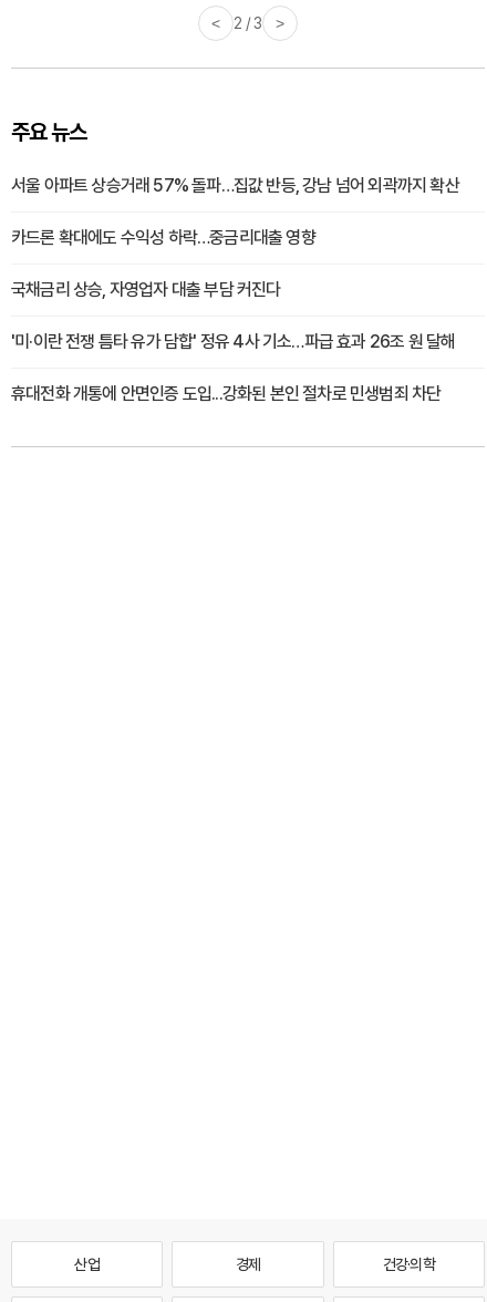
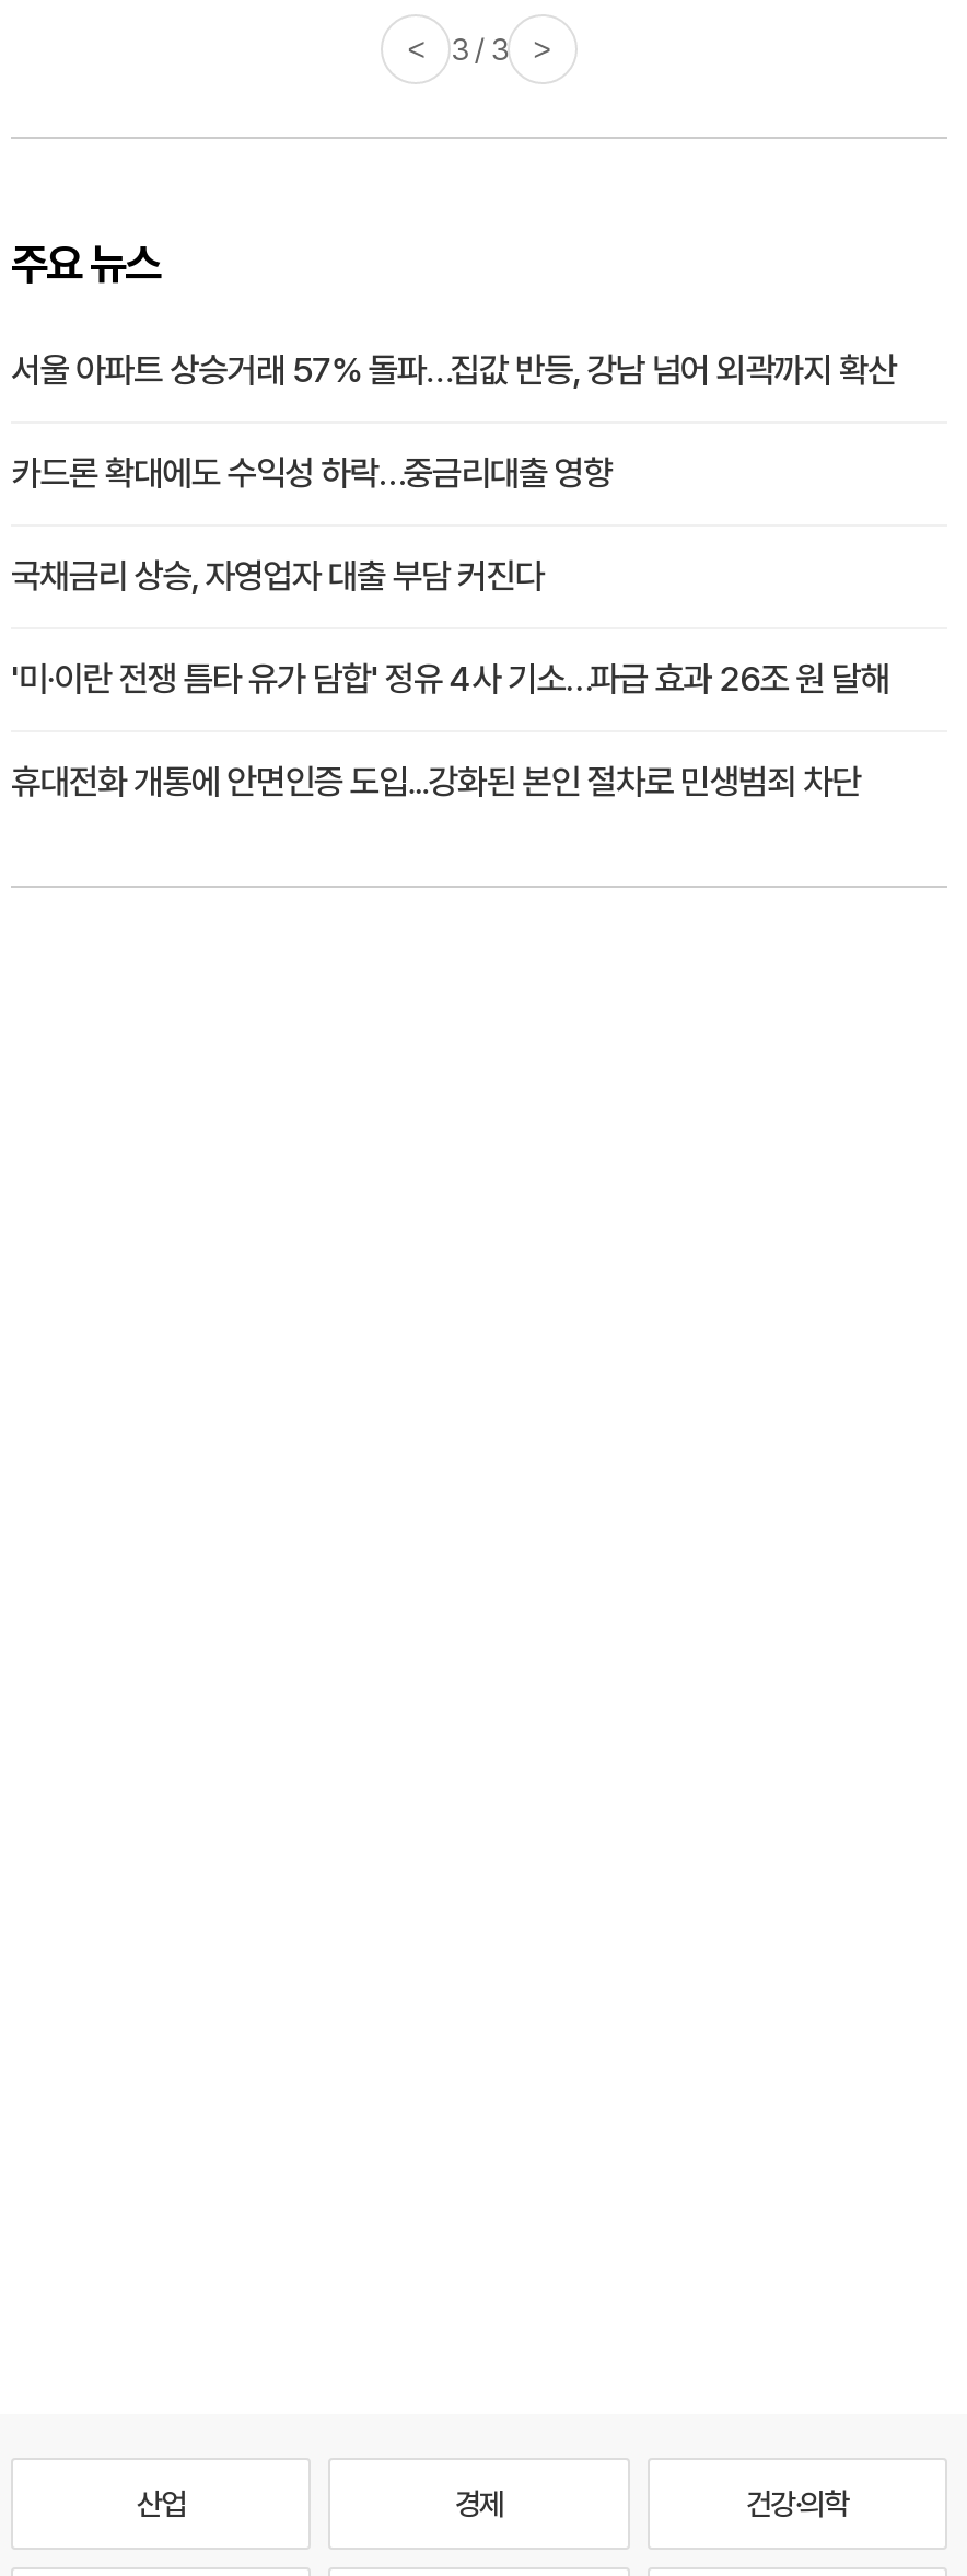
- 2 / 3
+ 3 / 3
